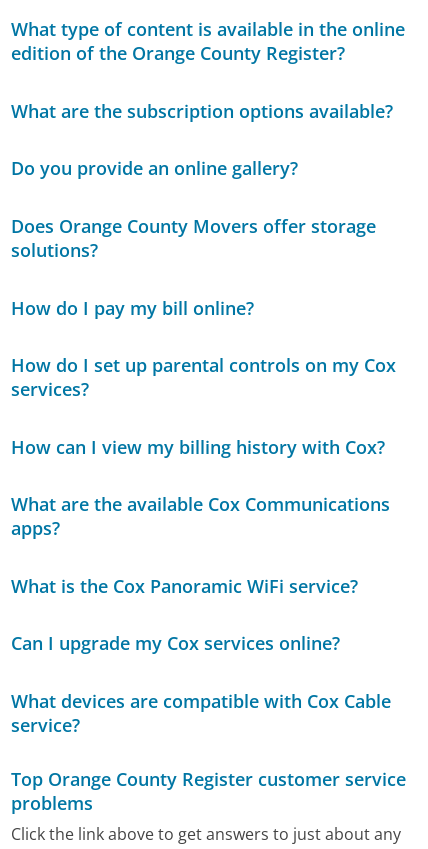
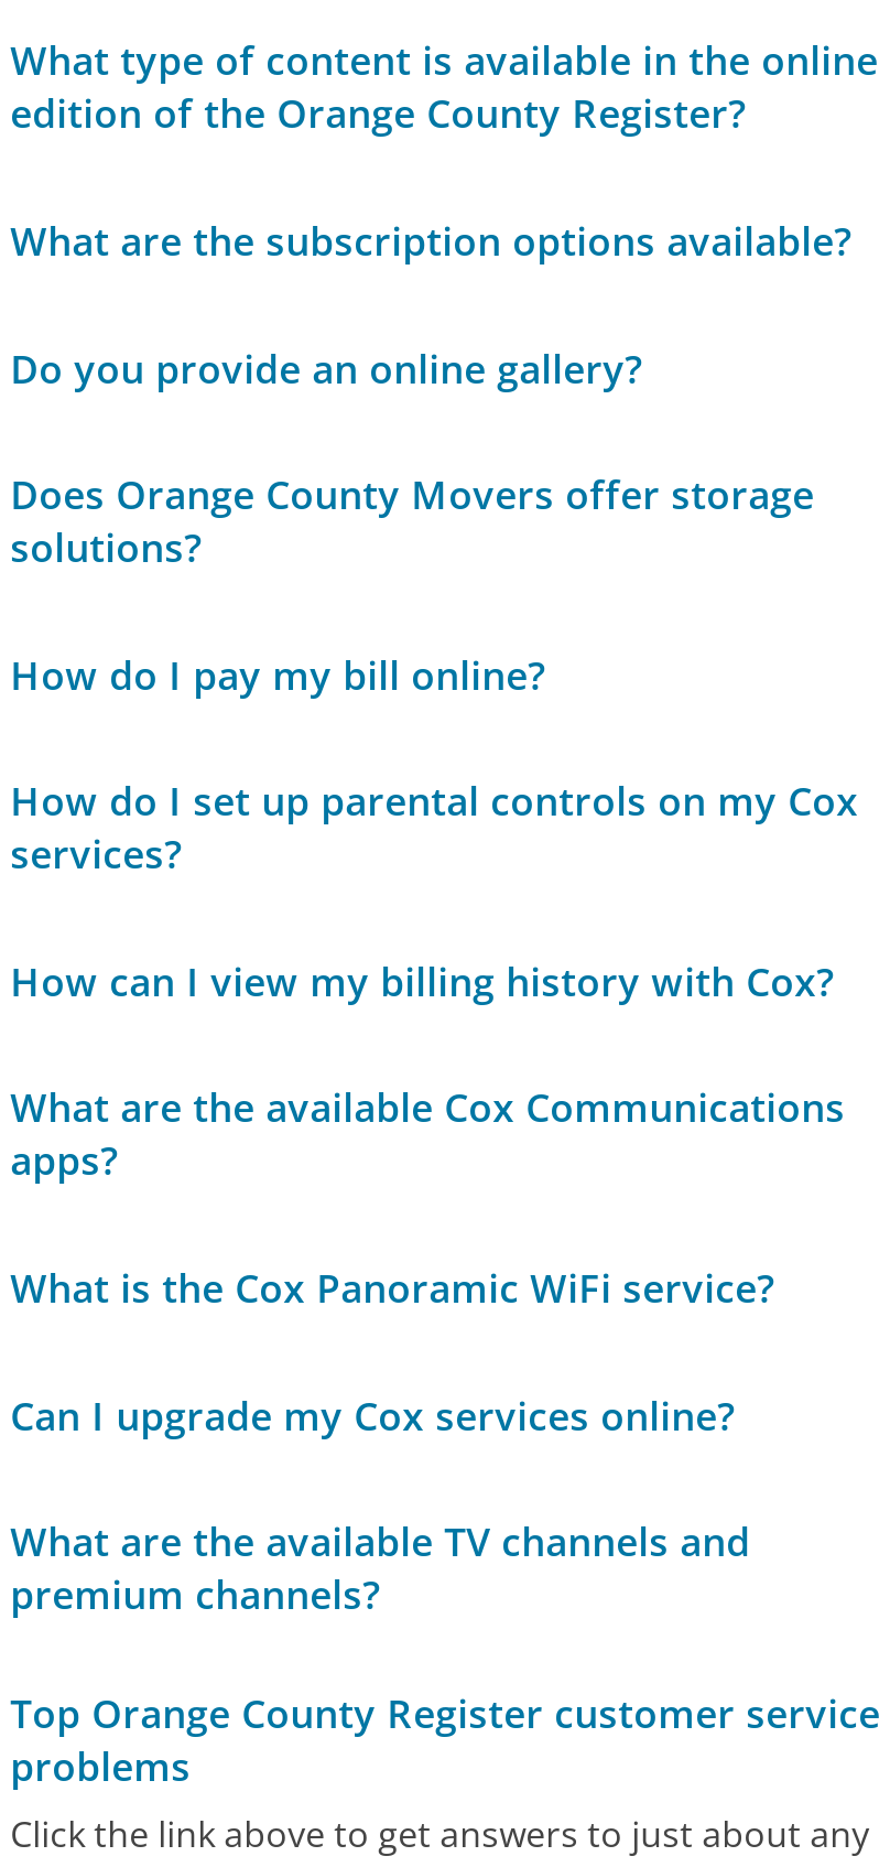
- What devices are compatible with Cox Cable
- service?
+ What are the available TV channels and
+ premium channels?
